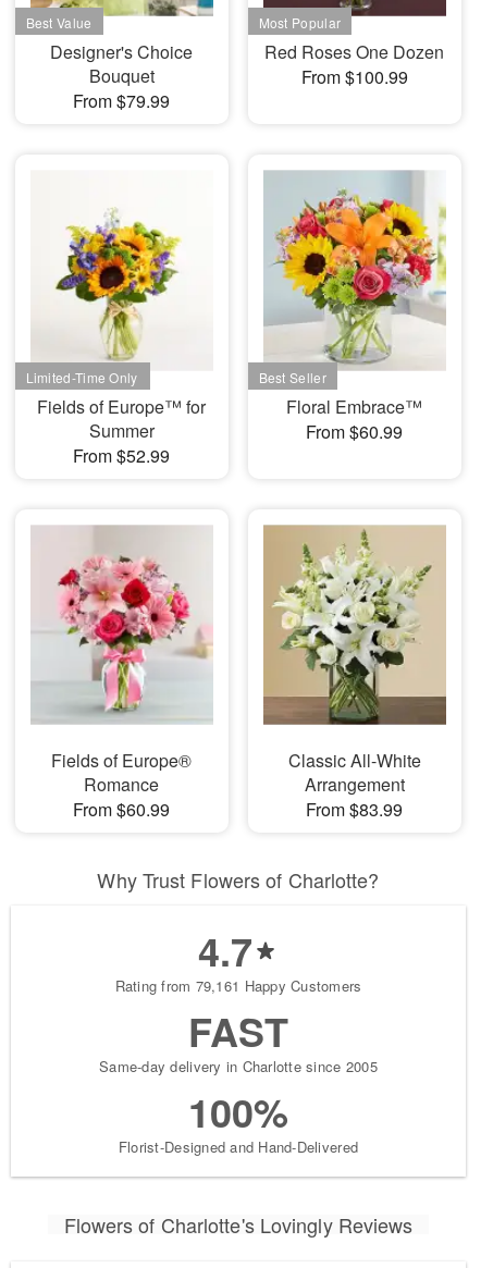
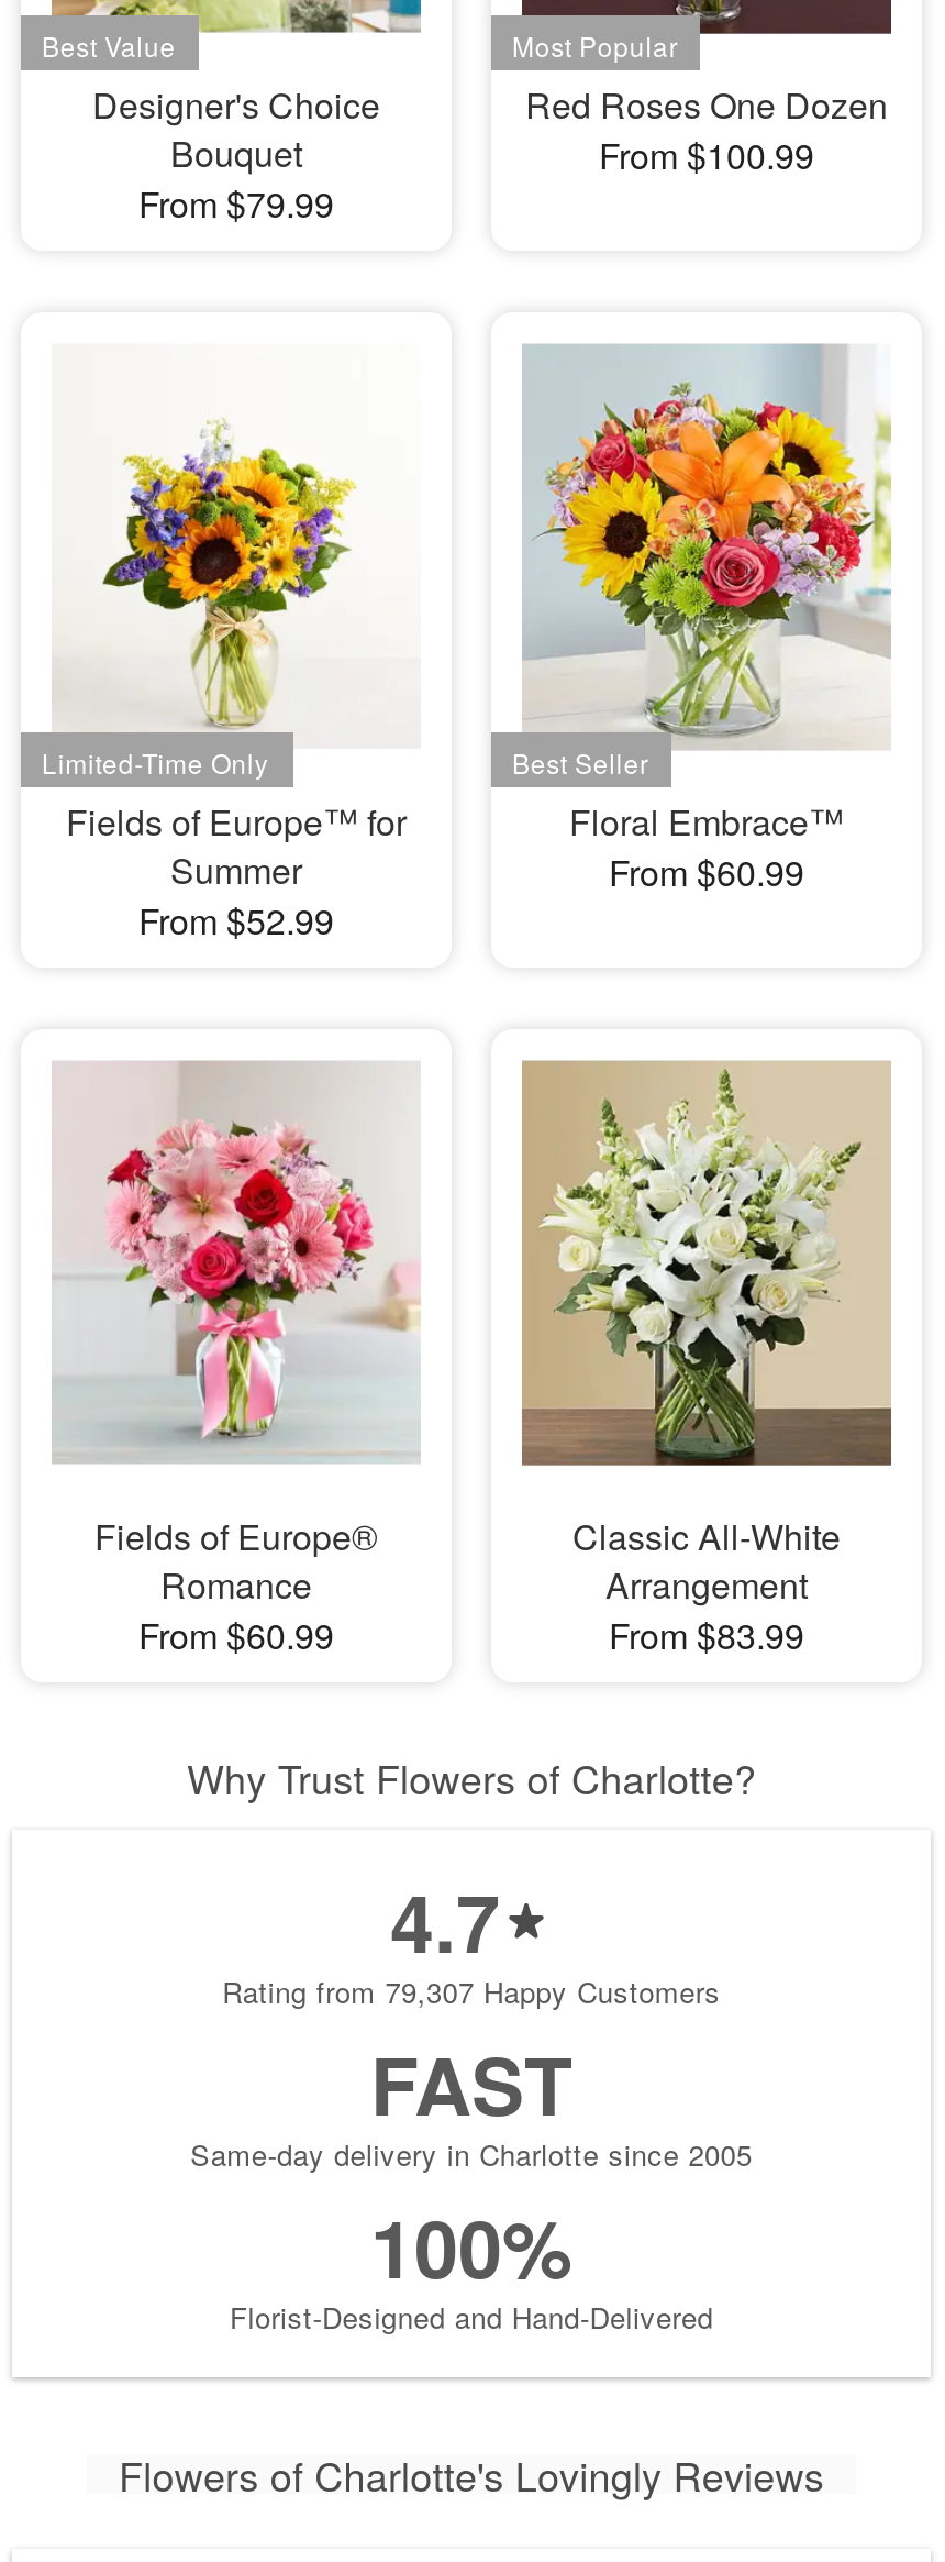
- Rating from 79,161 Happy Customers
+ Rating from 79,307 Happy Customers
